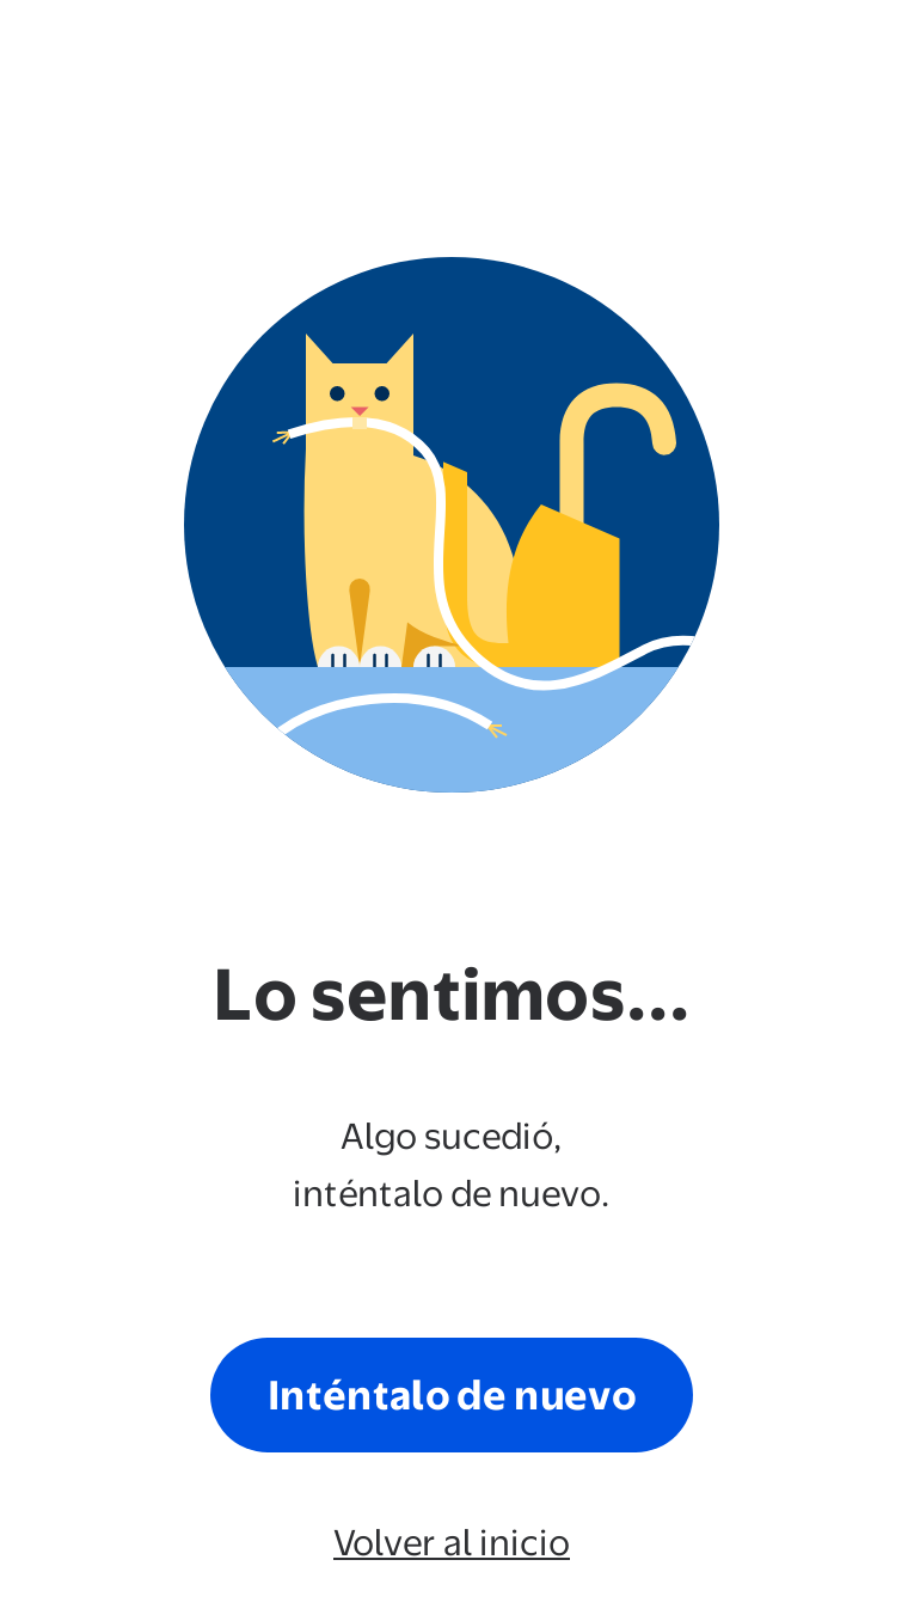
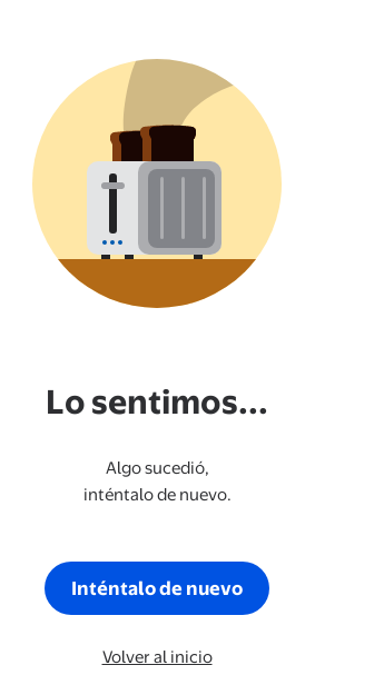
- [image]
+ [image]
